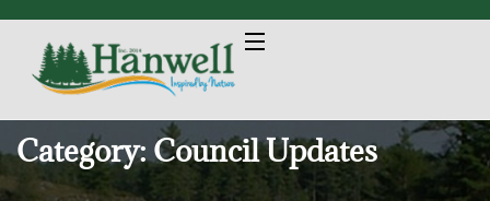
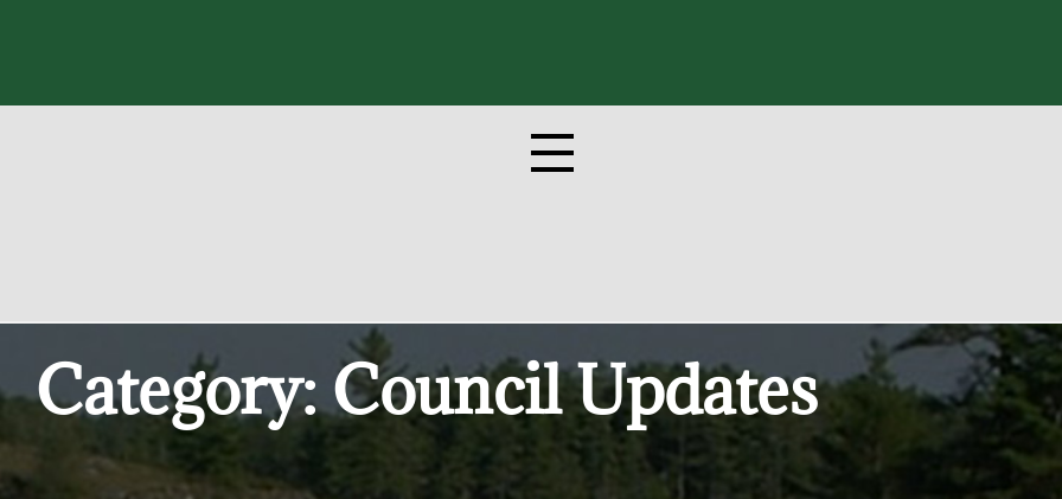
- [image]
